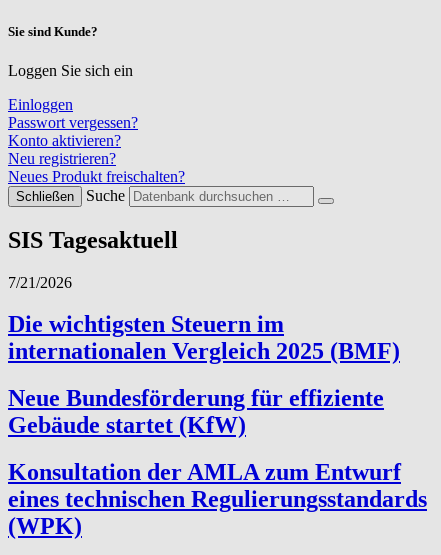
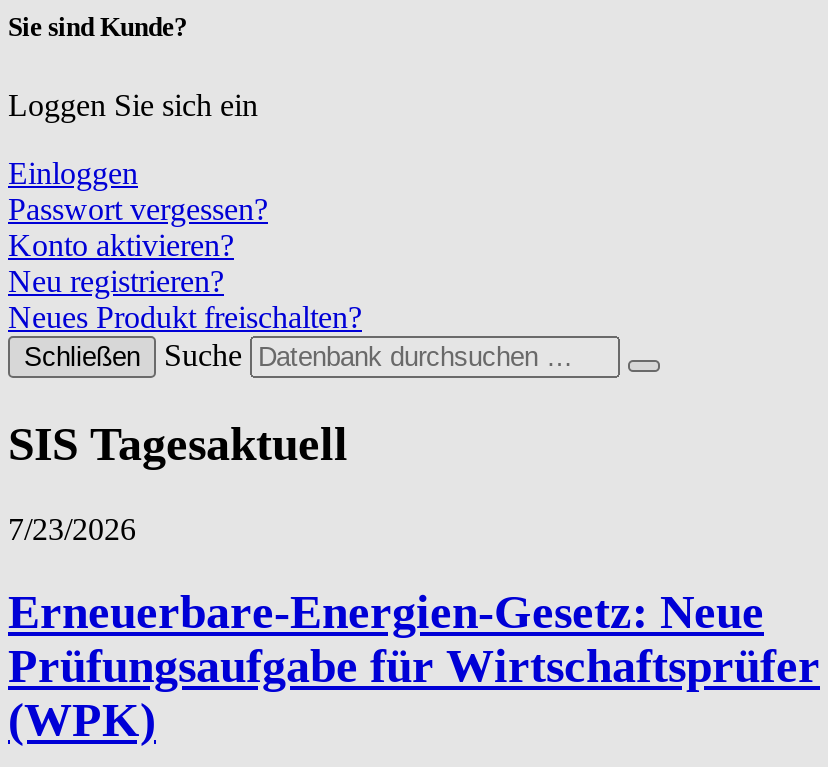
- 7/21/2026
- Die wichtigsten Steuern im
- internationalen Vergleich 2025 (BMF)
- Neue Bundesförderung für effiziente
- Gebäude startet (KfW)
- Konsultation der AMLA zum Entwurf
- eines technischen Regulierungsstandards
+ 7/23/2026
+ Erneuerbare-Energien-Gesetz: Neue
+ Prüfungsaufgabe für Wirtschaftsprüfer
